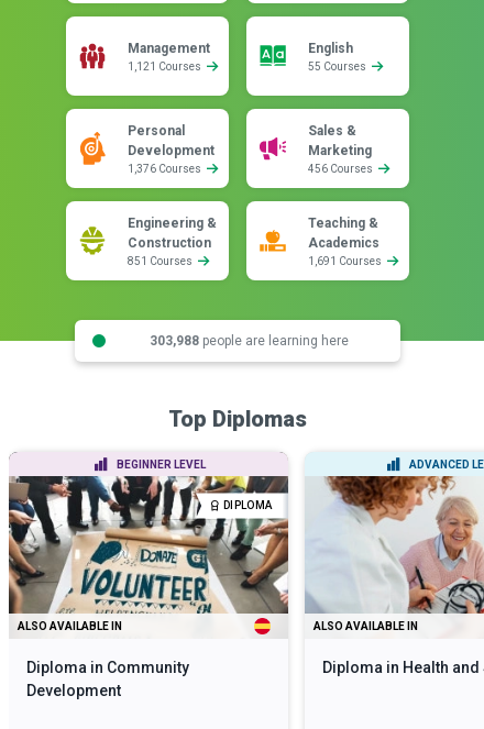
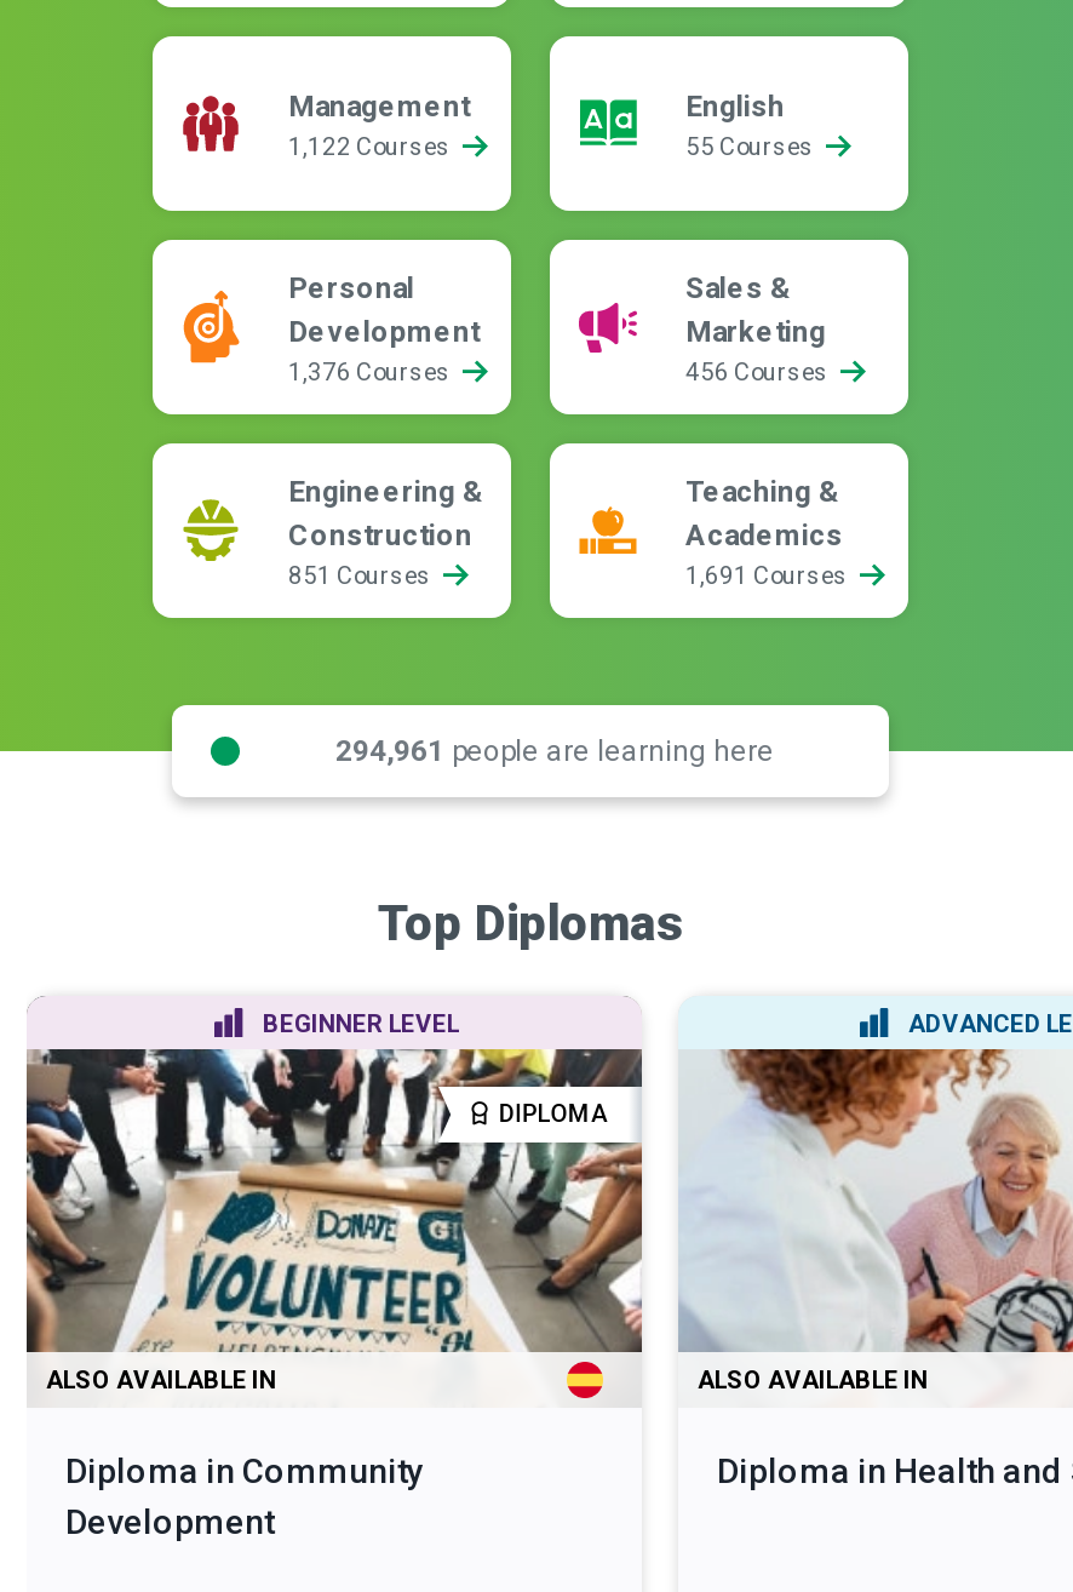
- 1,121 Courses
+ 1,122 Courses

- 303,988 people are learning here
+ 294,961 people are learning here
